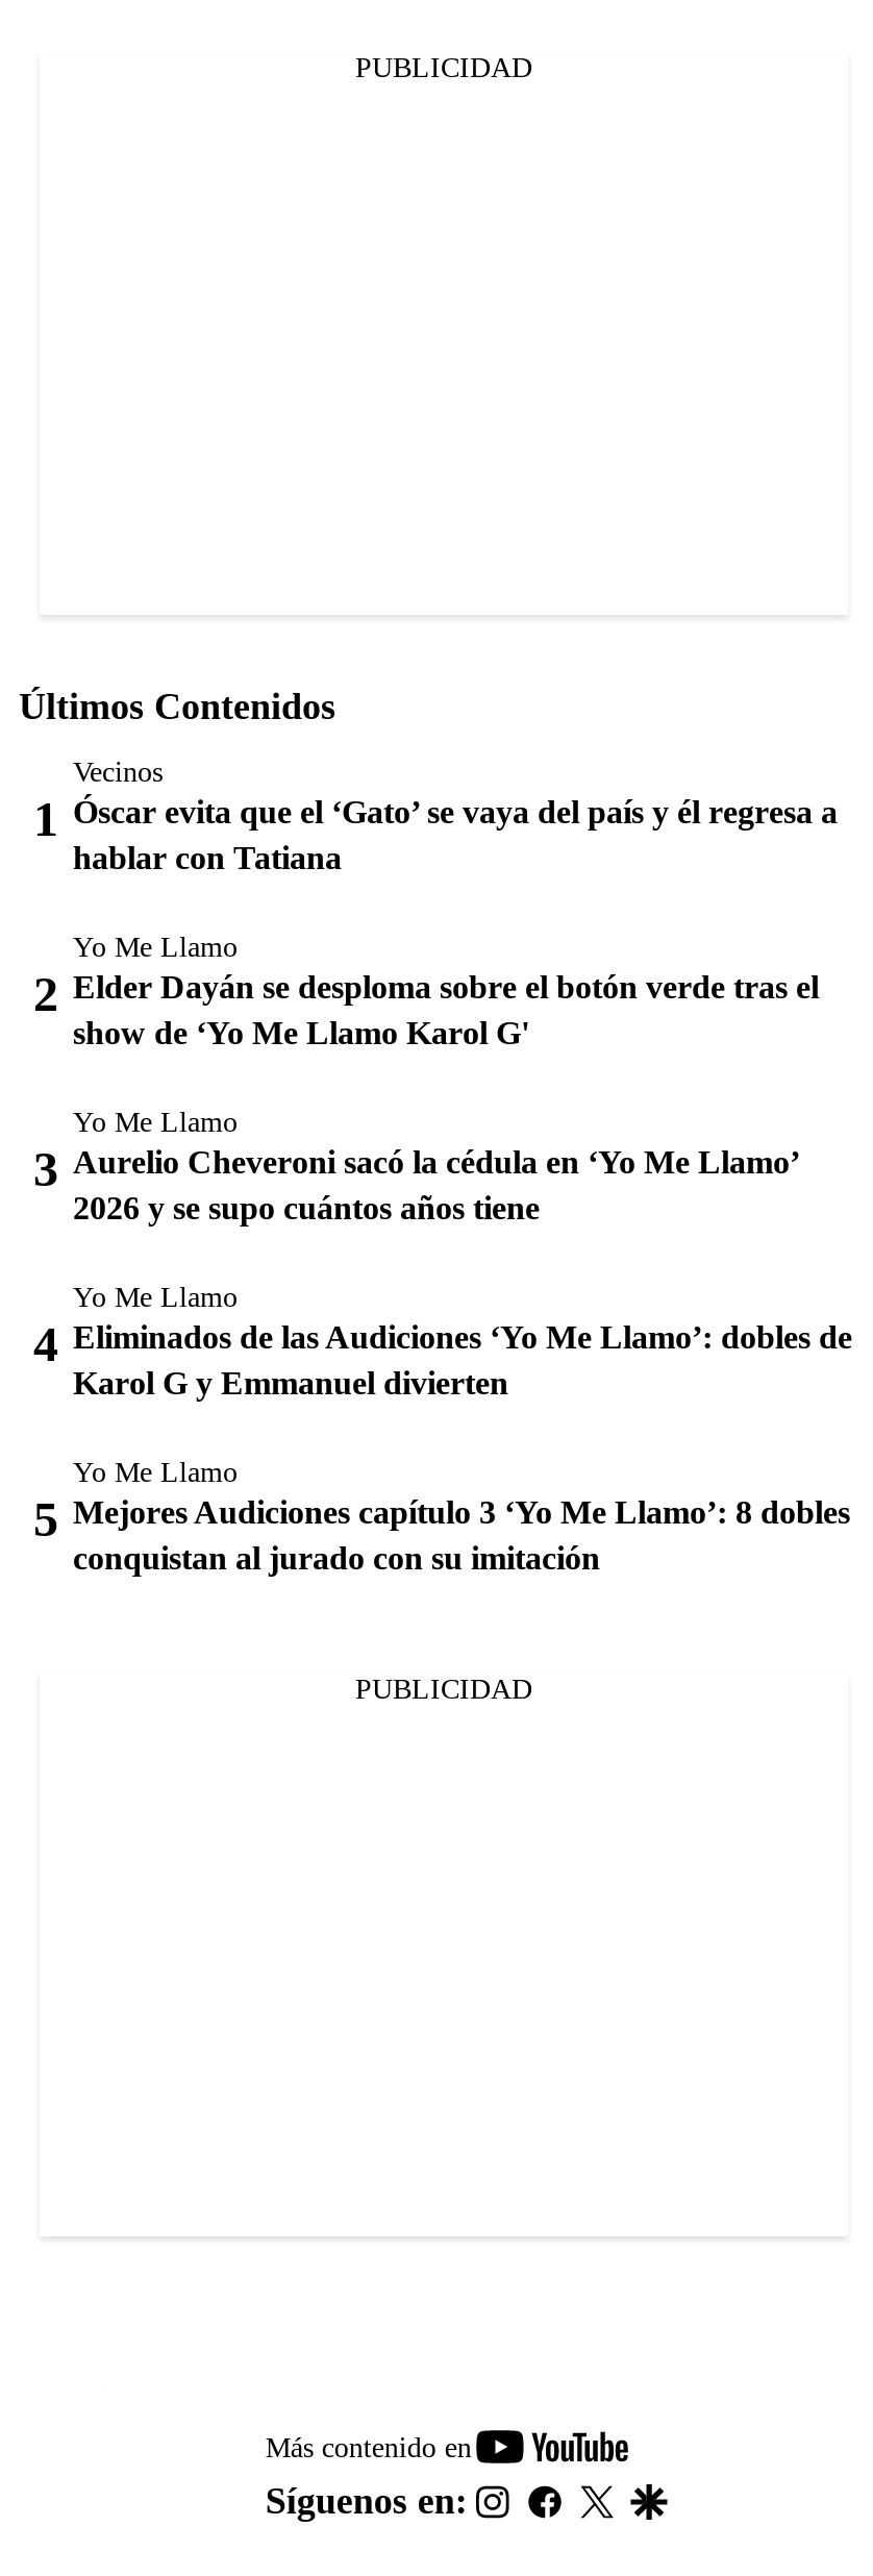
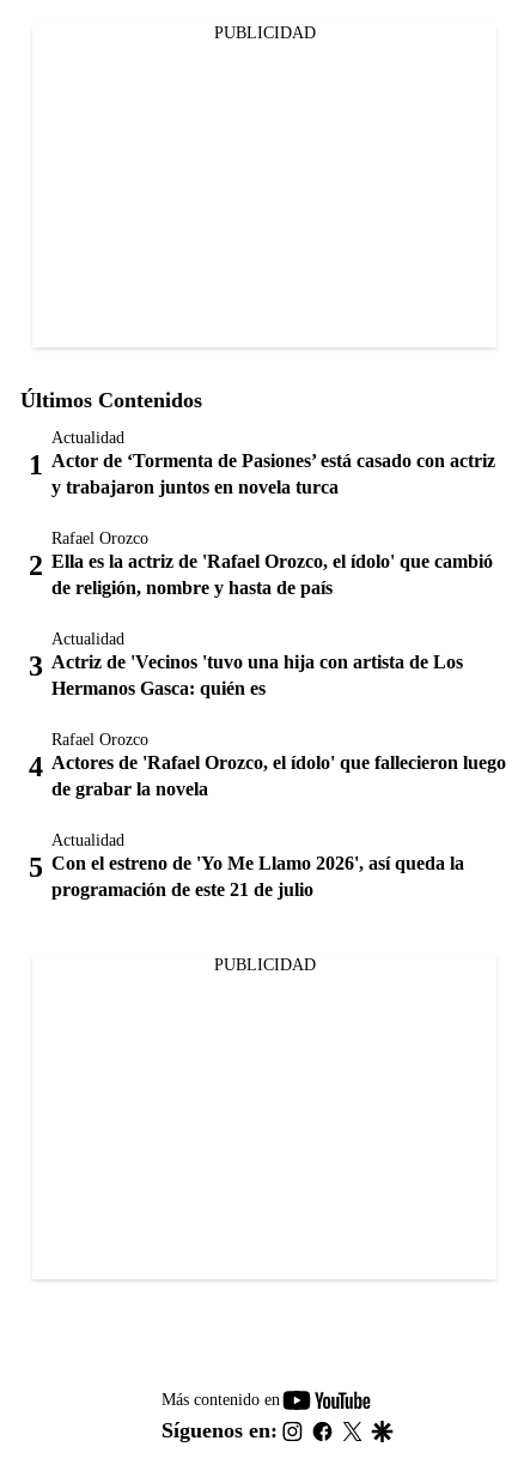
- Vecinos
- Óscar evita que el ‘Gato’ se vaya del país y él regresa a
- hablar con Tatiana
+ Actualidad
+ Actor de ‘Tormenta de Pasiones’ está casado con actriz
+ y trabajaron juntos en novela turca

- Yo Me Llamo
- Elder Dayán se desploma sobre el botón verde tras el
- show de ‘Yo Me Llamo Karol G'
+ Rafael Orozco
+ Ella es la actriz de 'Rafael Orozco, el ídolo' que cambió
+ de religión, nombre y hasta de país

- Yo Me Llamo
- Aurelio Cheveroni sacó la cédula en ‘Yo Me Llamo’
- 2026 y se supo cuántos años tiene
+ Actualidad
+ Actriz de 'Vecinos 'tuvo una hija con artista de Los
+ Hermanos Gasca: quién es

- Yo Me Llamo
- Eliminados de las Audiciones ‘Yo Me Llamo’: dobles de
- Karol G y Emmanuel divierten
+ Rafael Orozco
+ Actores de 'Rafael Orozco, el ídolo' que fallecieron luego
+ de grabar la novela

- Yo Me Llamo
- Mejores Audiciones capítulo 3 ‘Yo Me Llamo’: 8 dobles
- conquistan al jurado con su imitación
+ Actualidad
+ Con el estreno de 'Yo Me Llamo 2026', así queda la
+ programación de este 21 de julio
